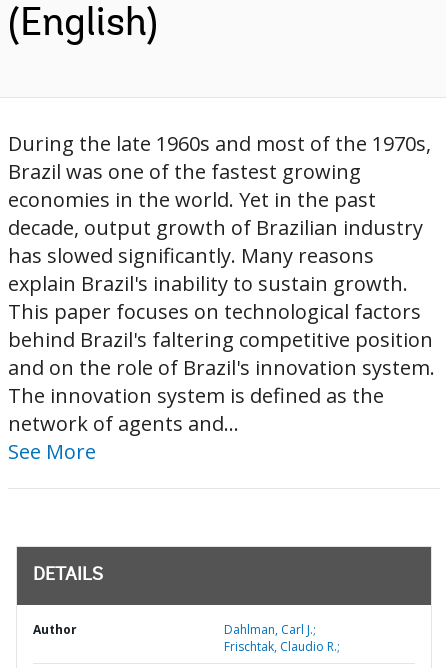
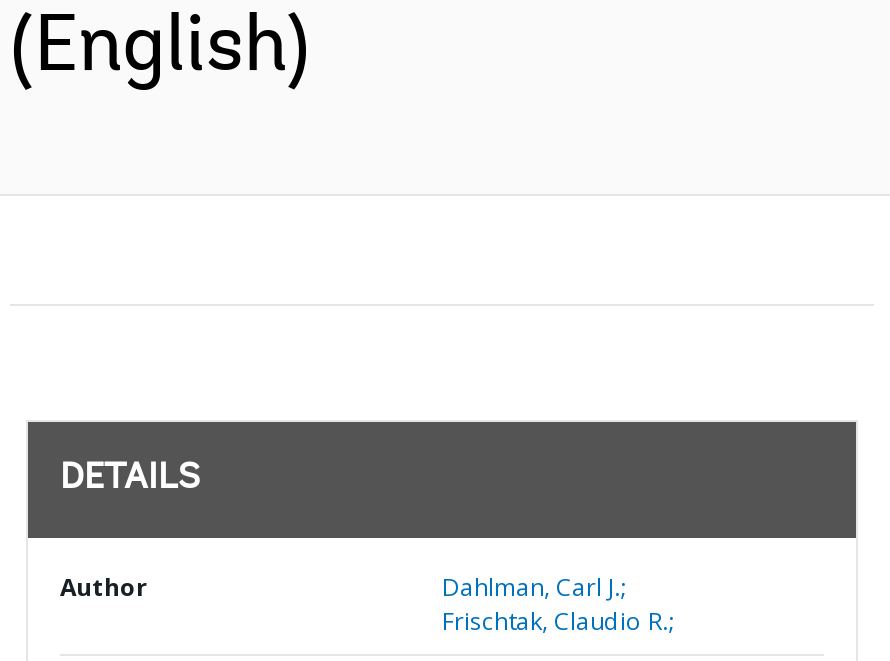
- During the late 1960s and most of the 1970s,
- Brazil was one of the fastest growing
- economies in the world. Yet in the past
- decade, output growth of Brazilian industry
- has slowed significantly. Many reasons
- explain Brazil's inability to sustain growth.
- This paper focuses on technological factors
- behind Brazil's faltering competitive position
- and on the role of Brazil's innovation system.
- The innovation system is defined as the
- network of agents and...
- See More
